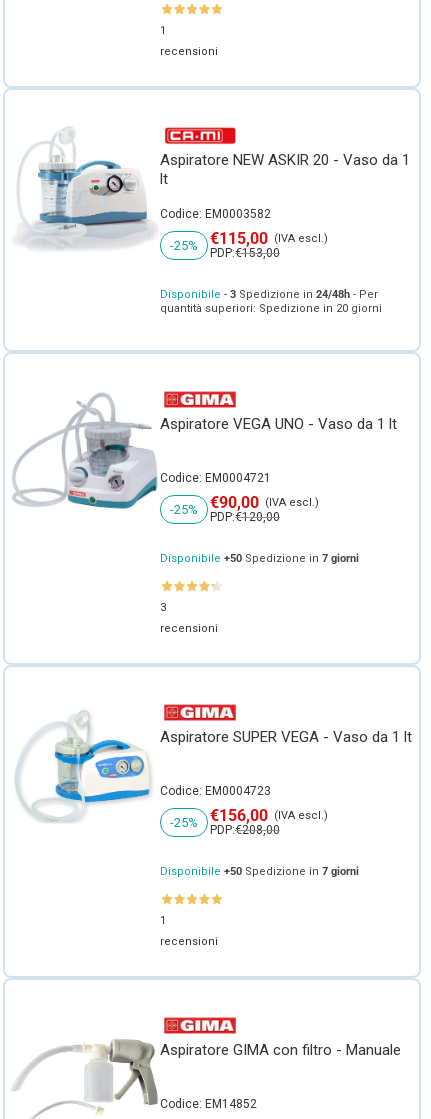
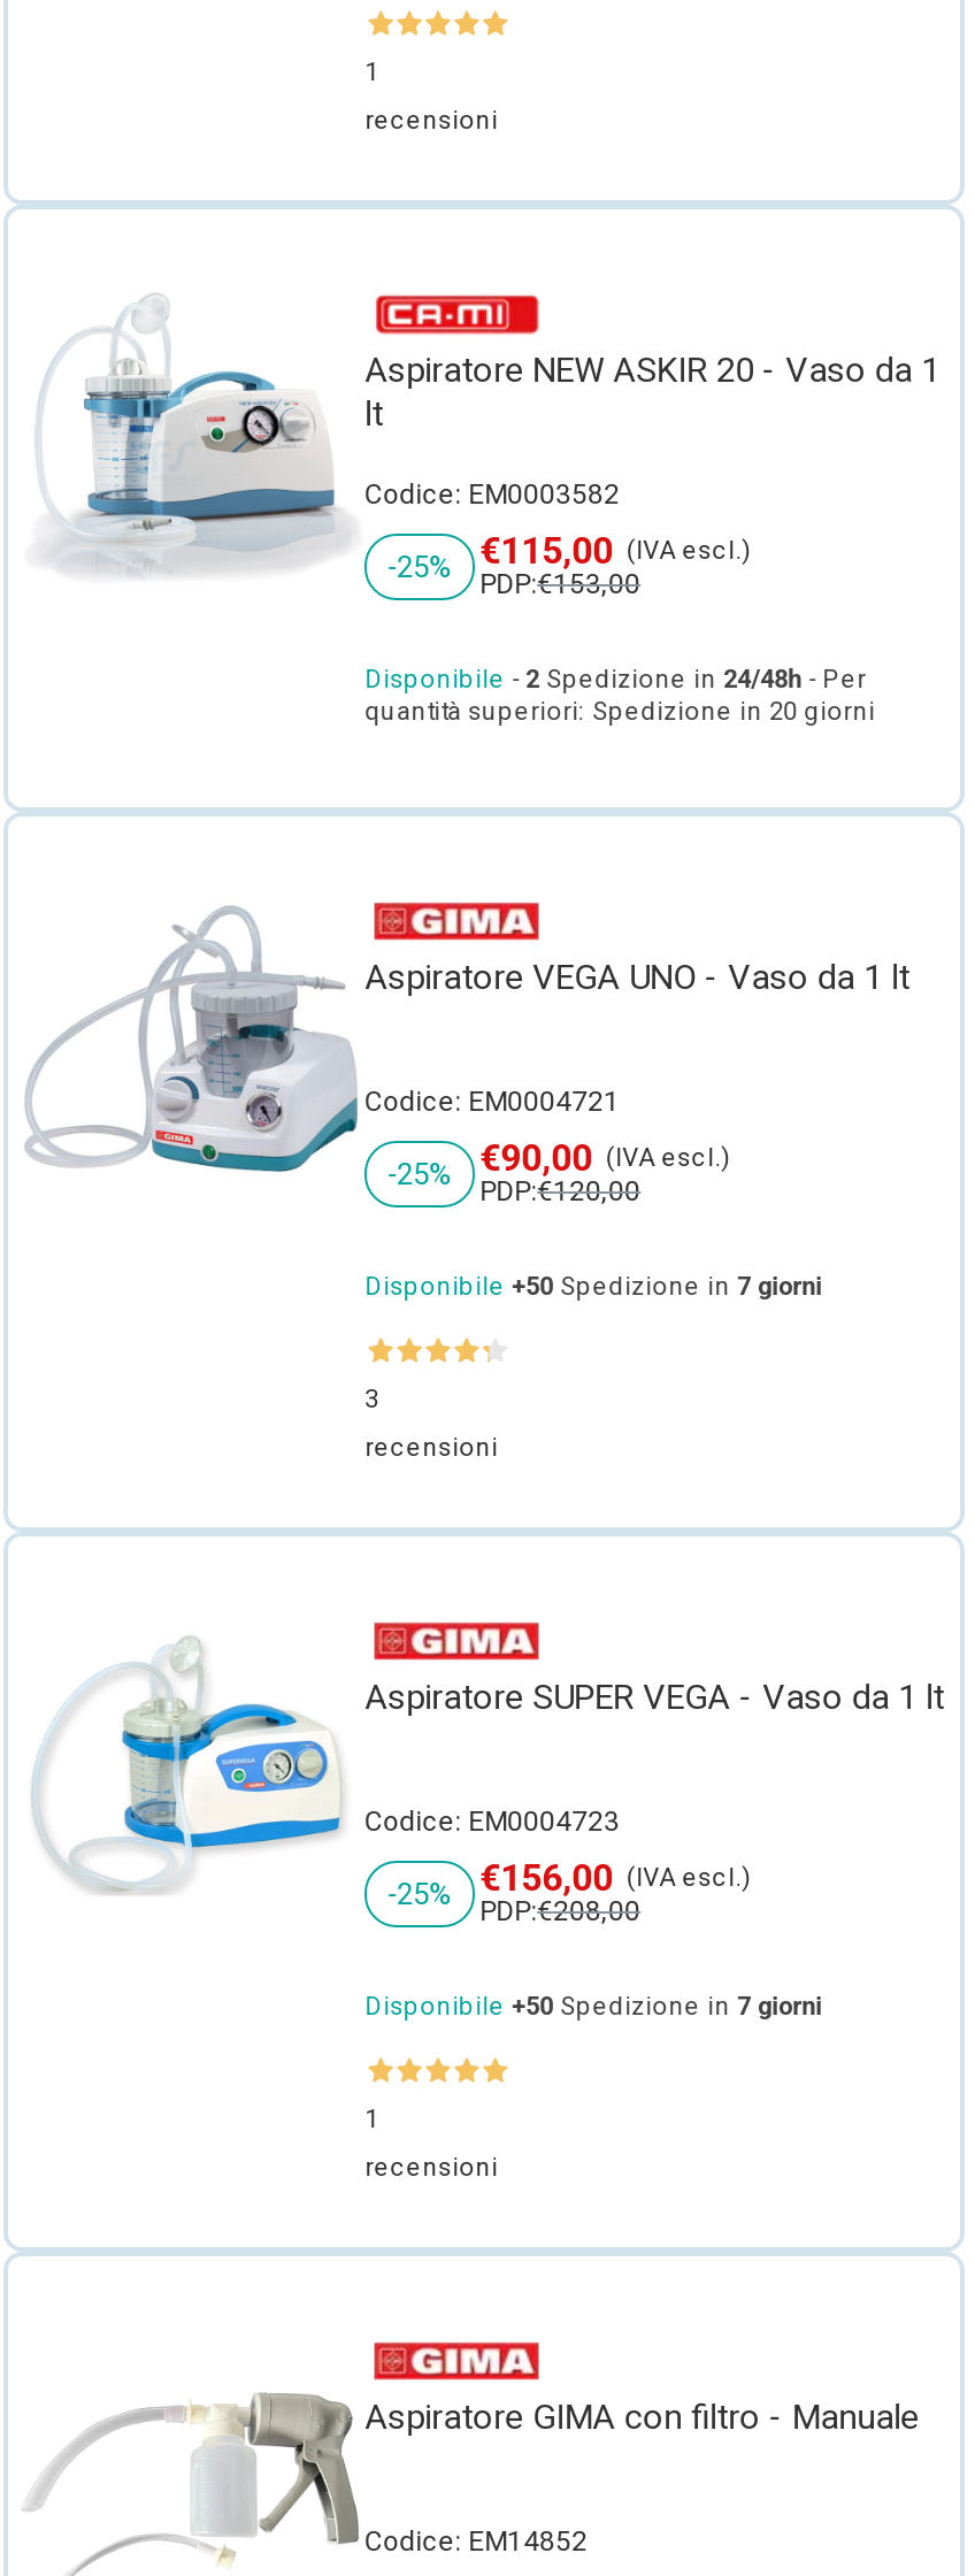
- Disponibile - 3 Spedizione in 24/48h - Per
+ Disponibile - 2 Spedizione in 24/48h - Per
